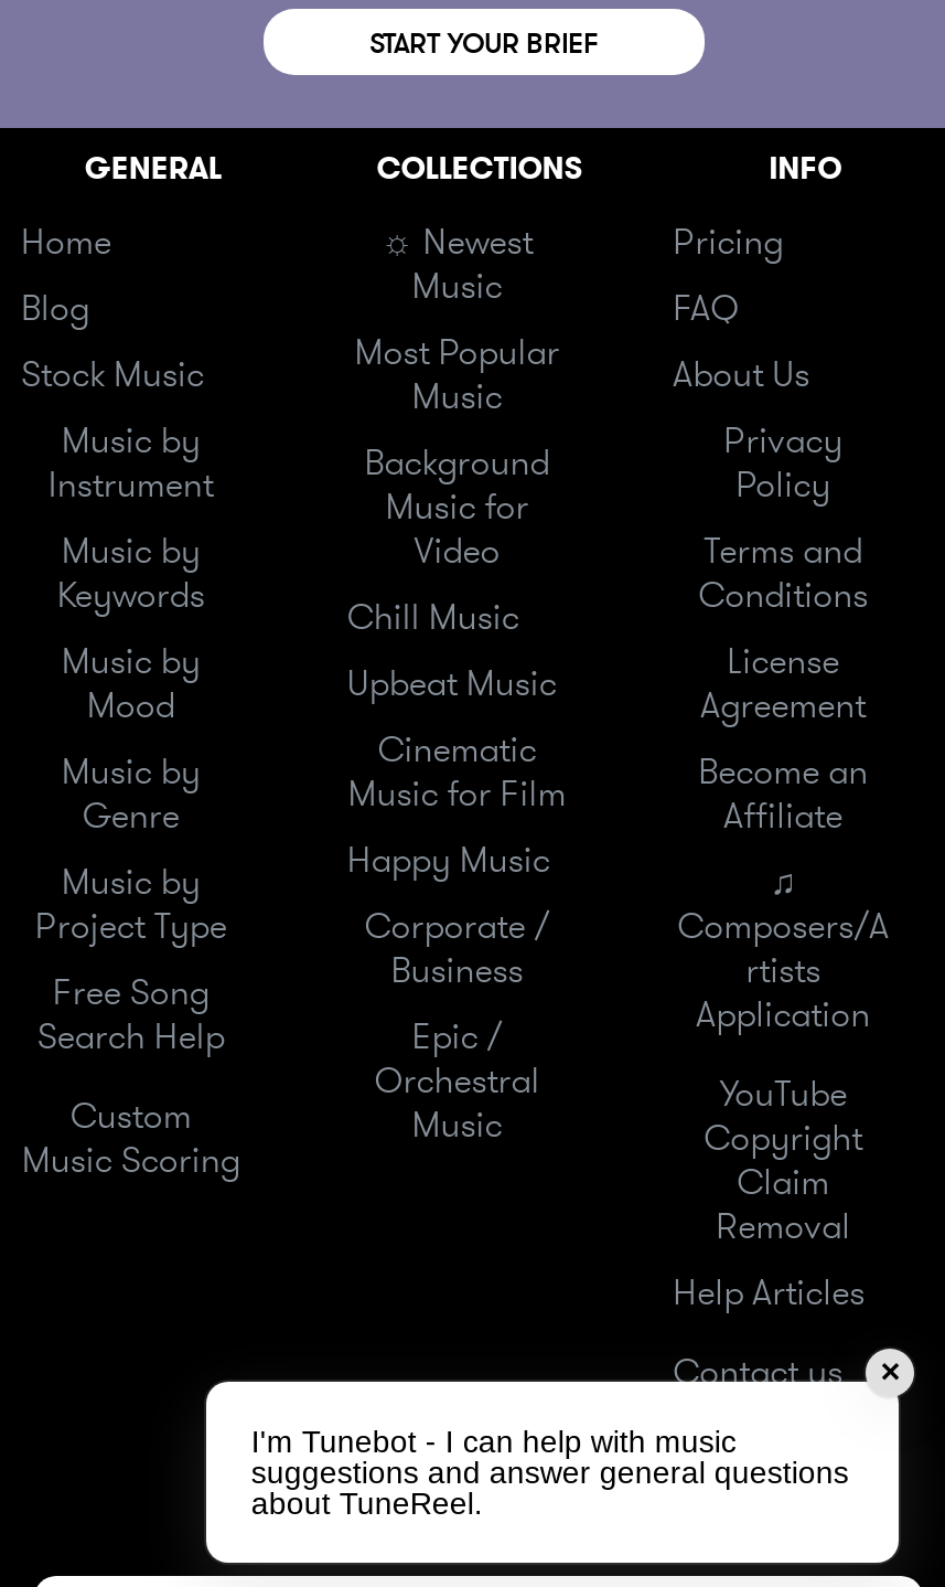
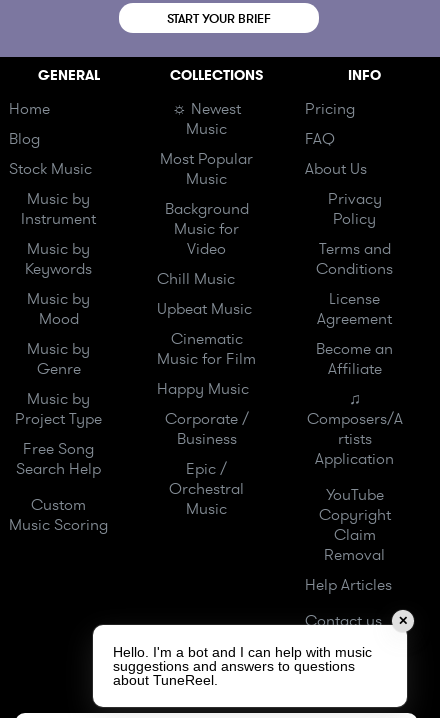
- I'm Tunebot - I can help with music
- suggestions and answer general questions
+ Hello. I'm a bot and I can help with music
+ suggestions and answers to questions
